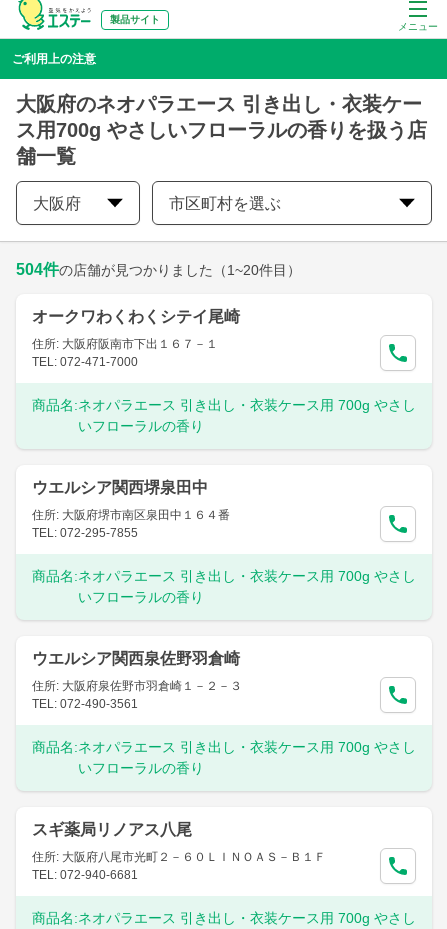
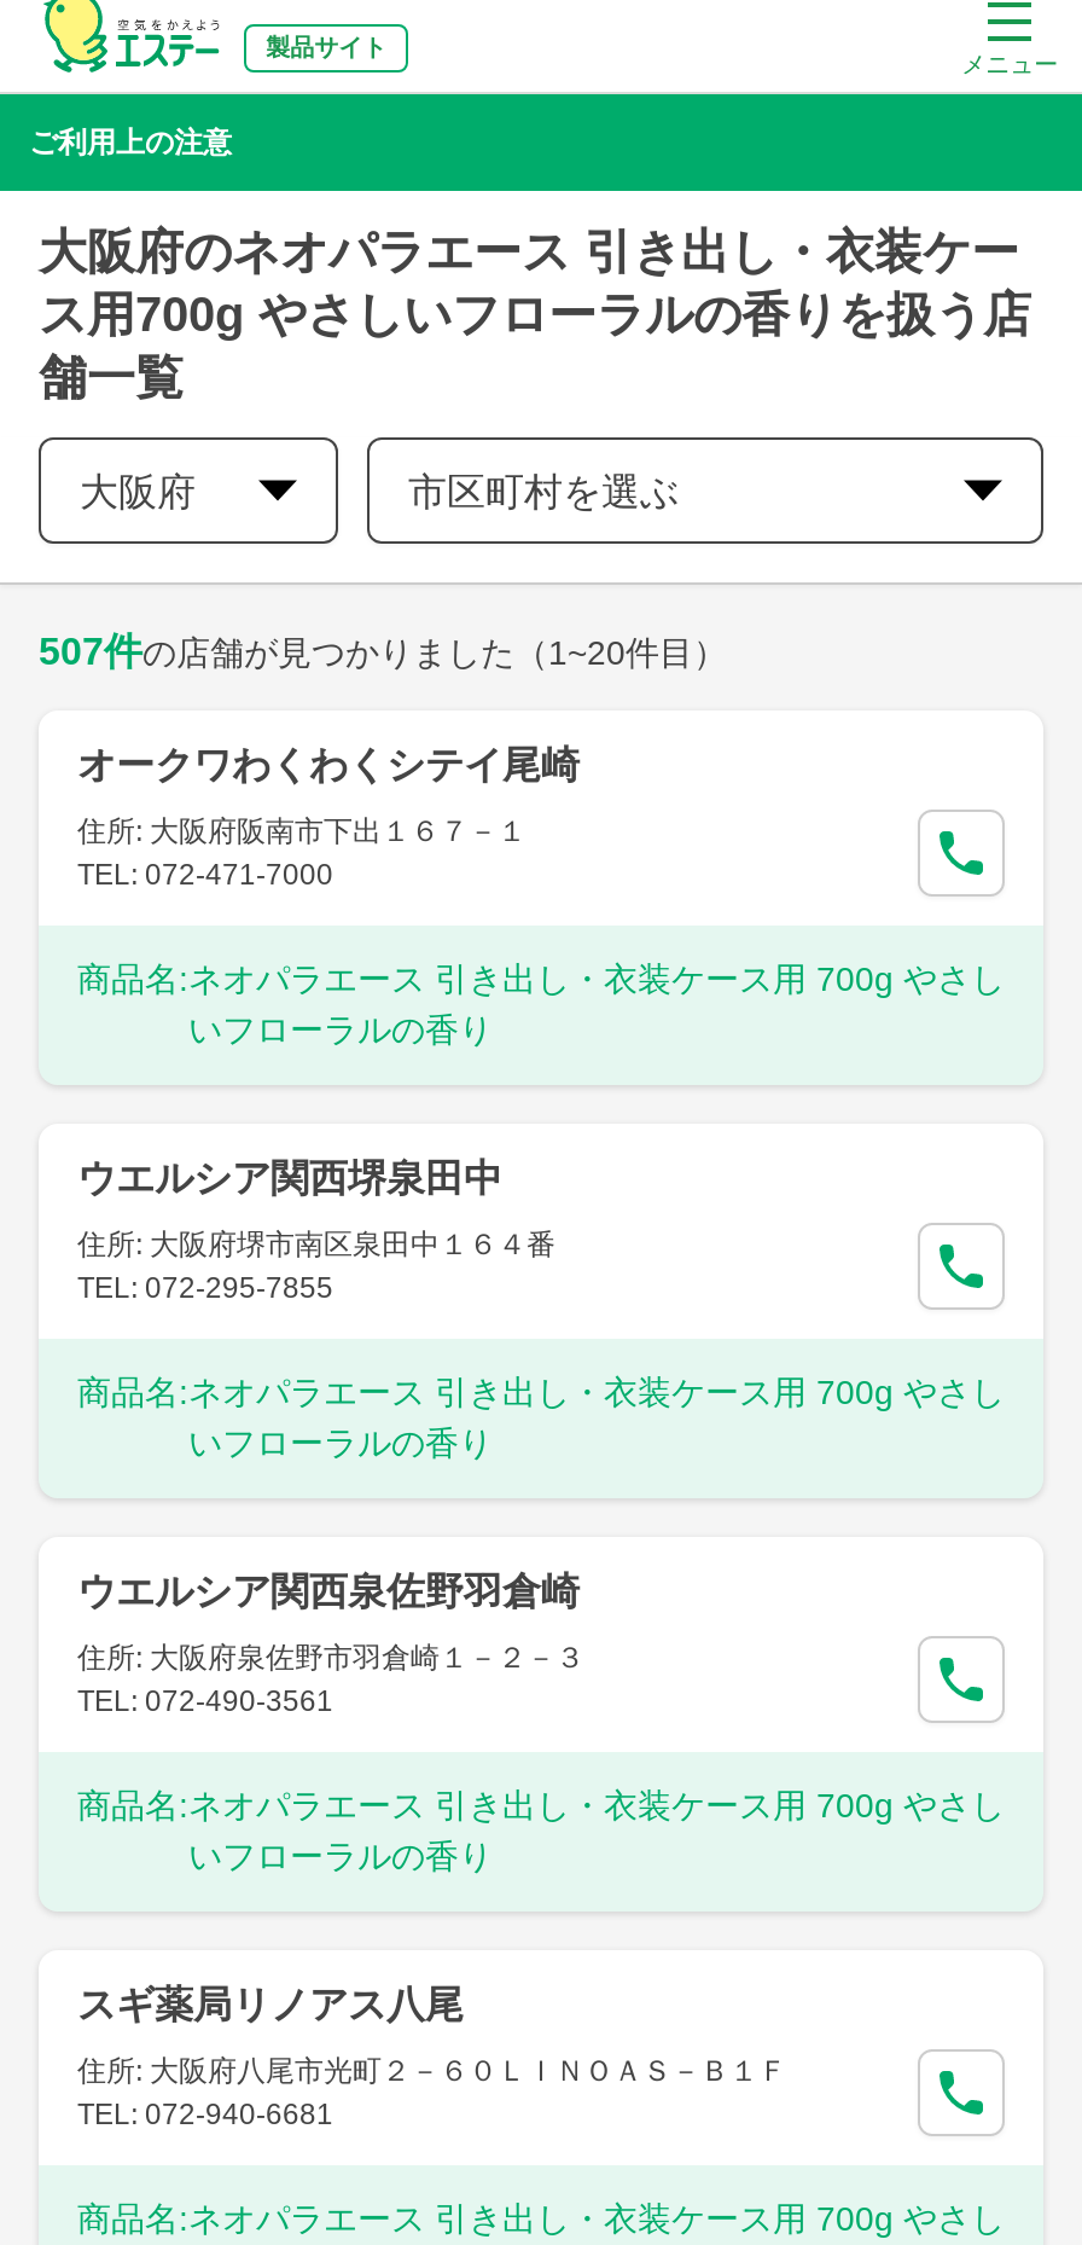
- 504件の店舗が見つかりました（1~20件目）
+ 507件の店舗が見つかりました（1~20件目）
